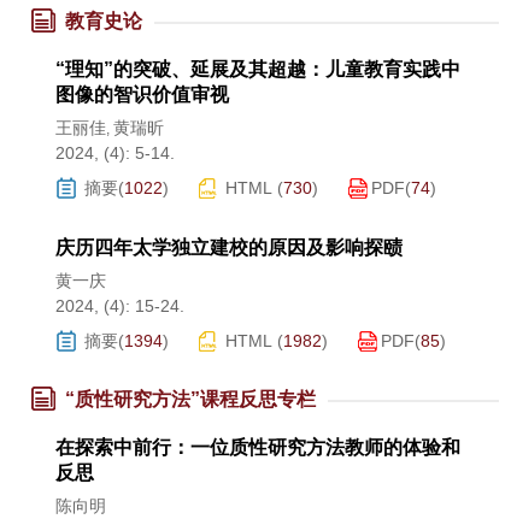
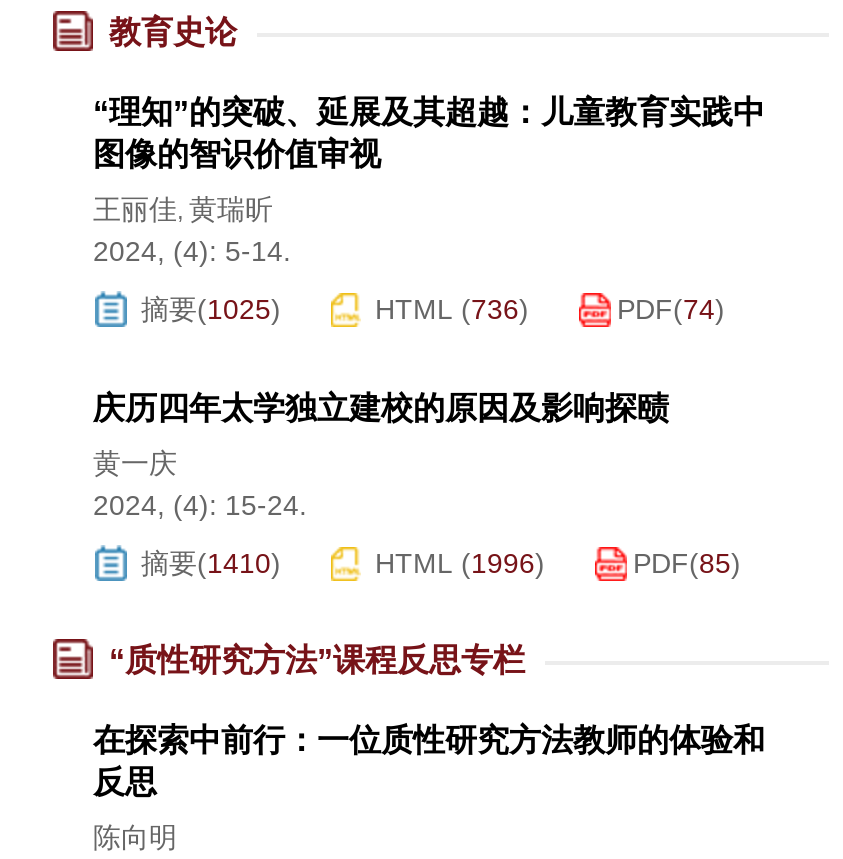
- 摘要(1022)
+ 摘要(1025)

- HTML (730)
+ HTML (736)

- 摘要(1394)
+ 摘要(1410)

- HTML (1982)
+ HTML (1996)
